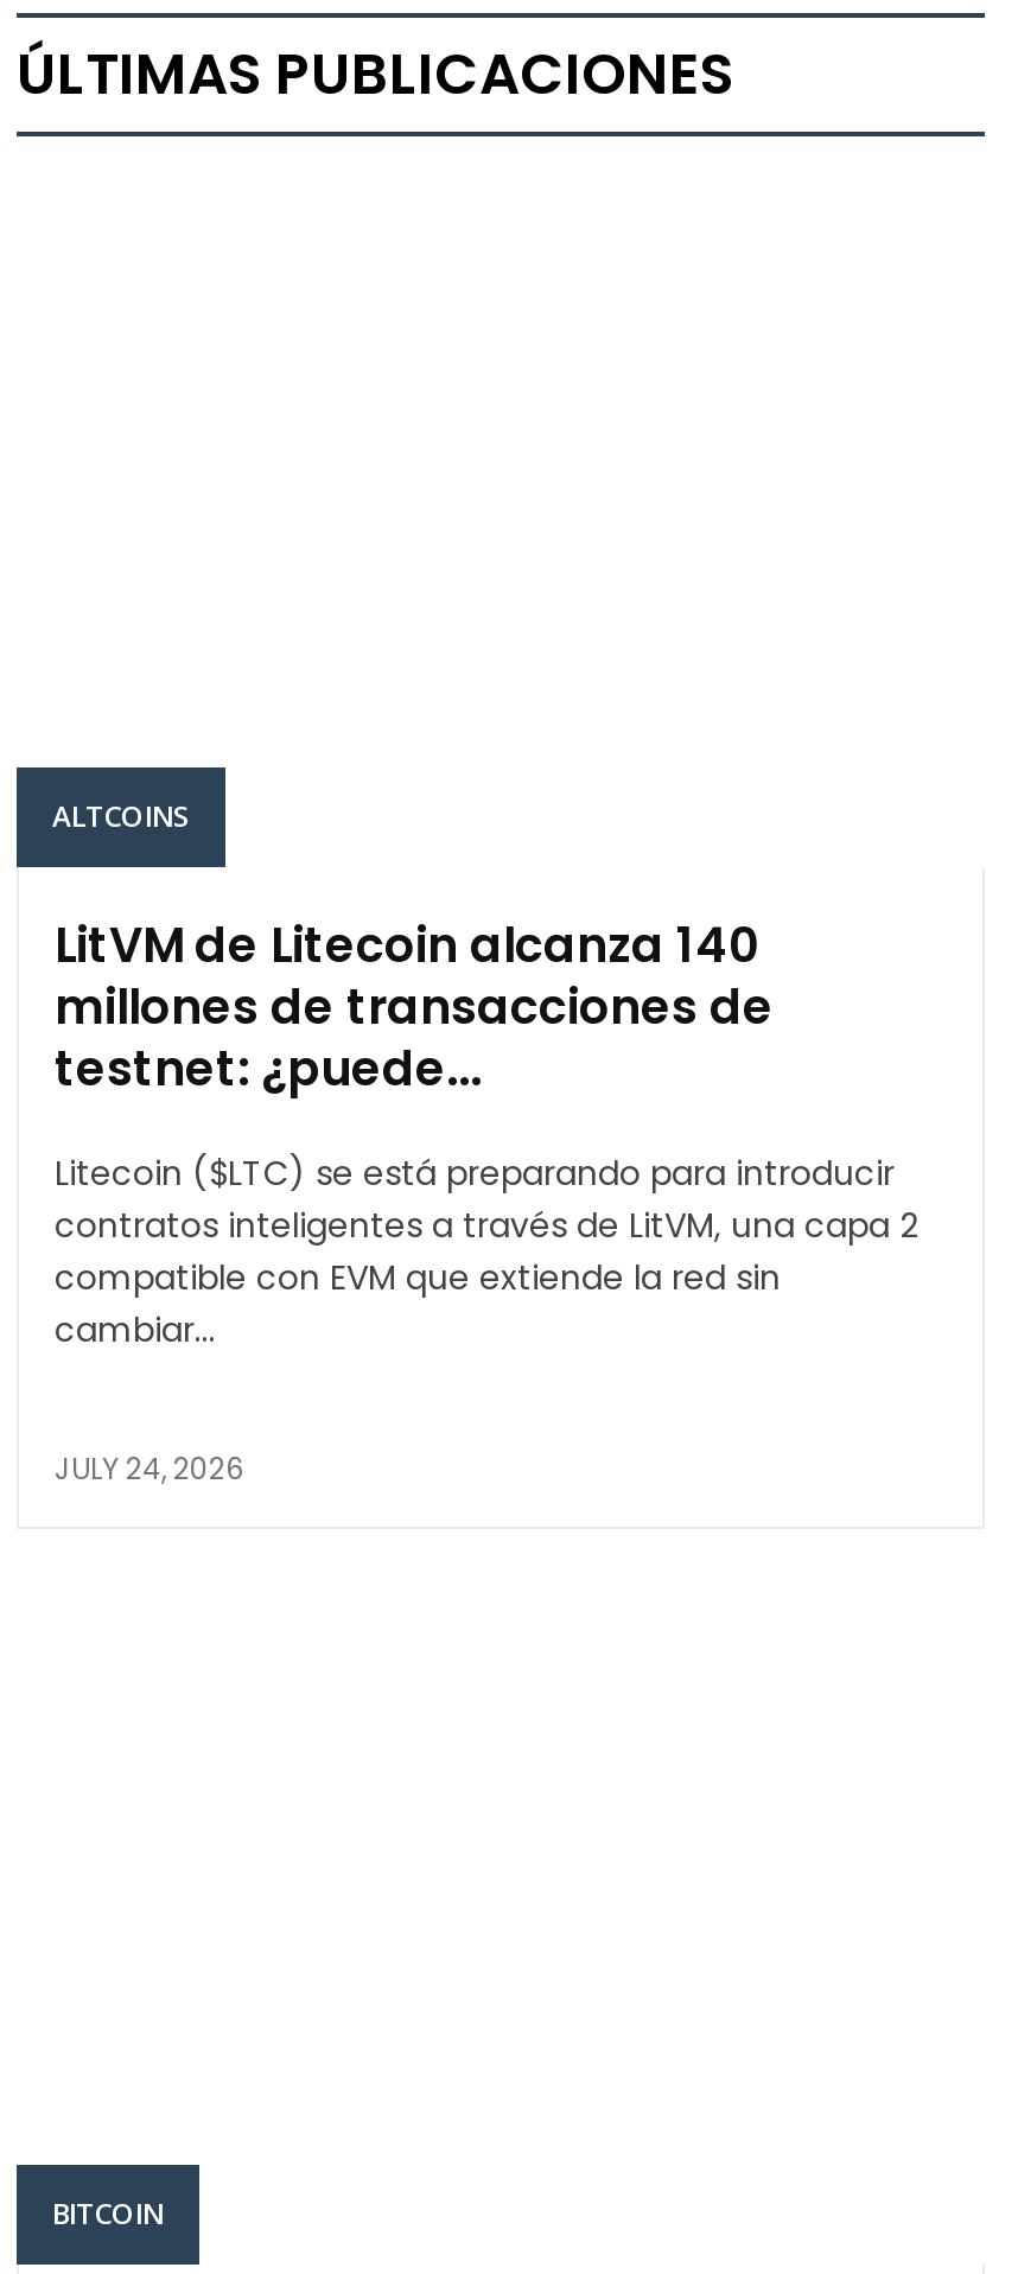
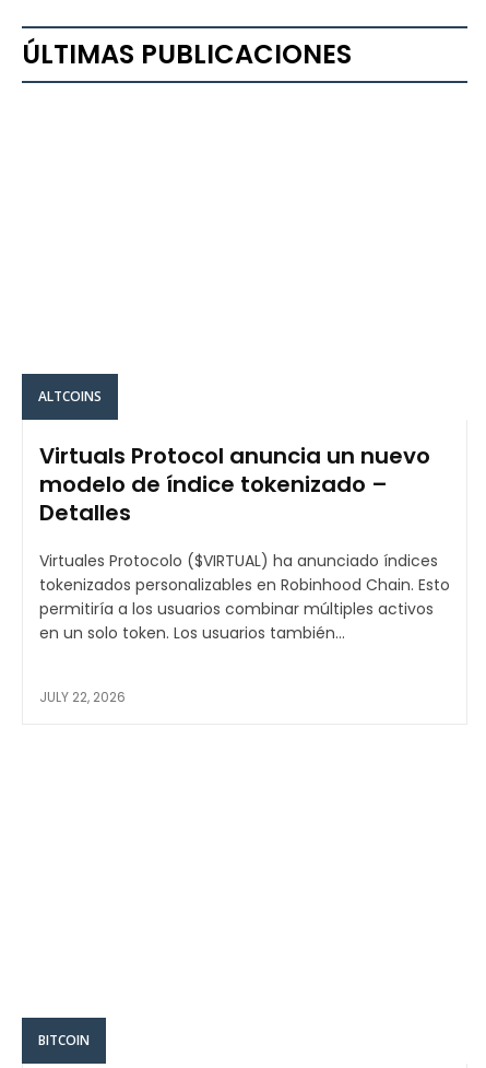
- LitVM de Litecoin alcanza 140
- millones de transacciones de
- testnet: ¿puede...
+ Virtuals Protocol anuncia un nuevo
+ modelo de índice tokenizado –
+ Detalles

- Litecoin ($LTC) se está preparando para introducir
- contratos inteligentes a través de LitVM, una capa 2
- compatible con EVM que extiende la red sin
- cambiar...
+ Virtuales Protocolo ($VIRTUAL) ha anunciado índices
+ tokenizados personalizables en Robinhood Chain. Esto
+ permitiría a los usuarios combinar múltiples activos
+ en un solo token. Los usuarios también...

- JULY 24, 2026
+ JULY 22, 2026
